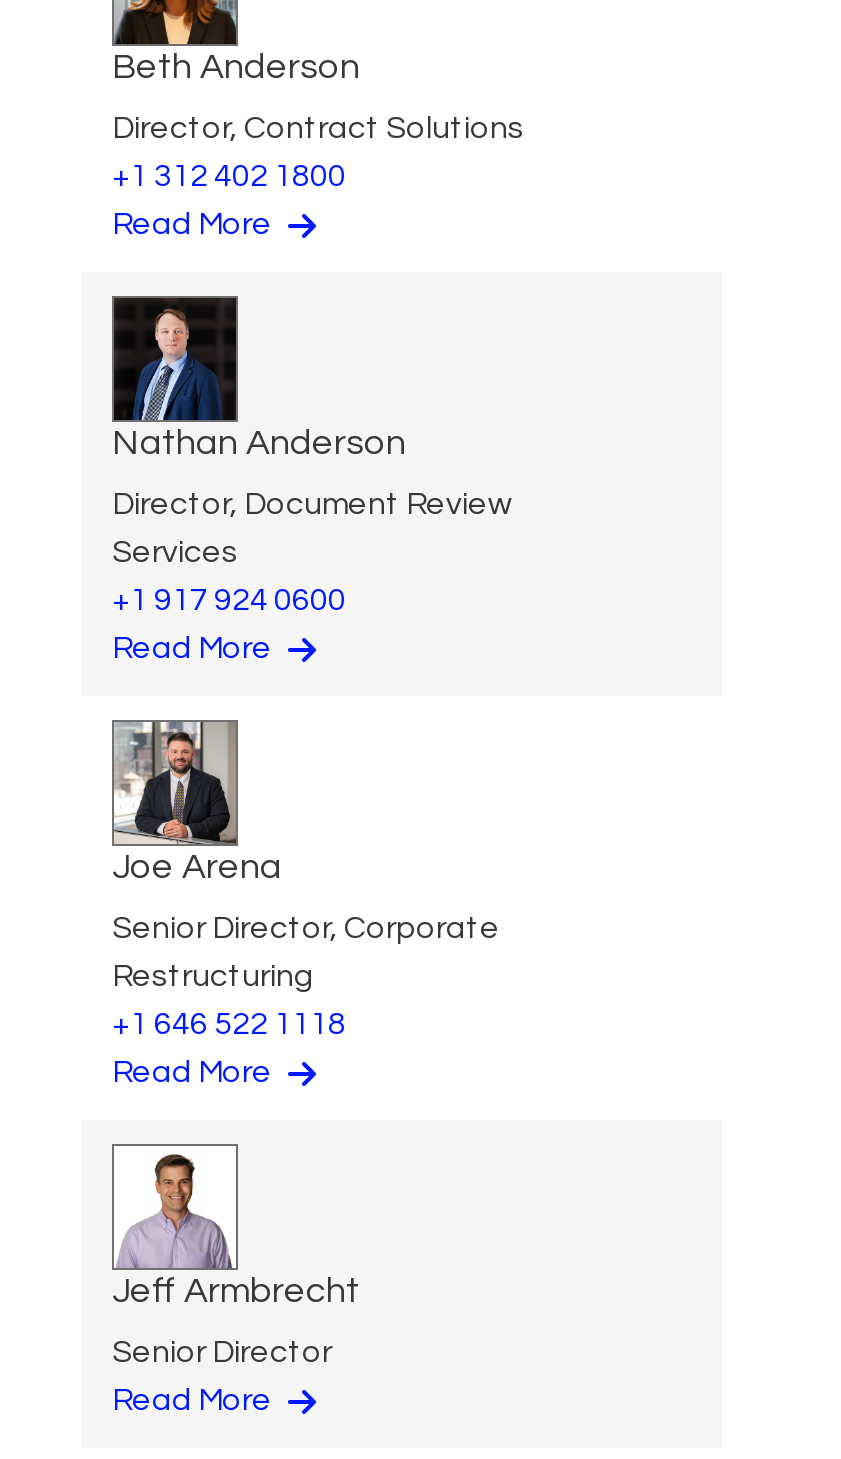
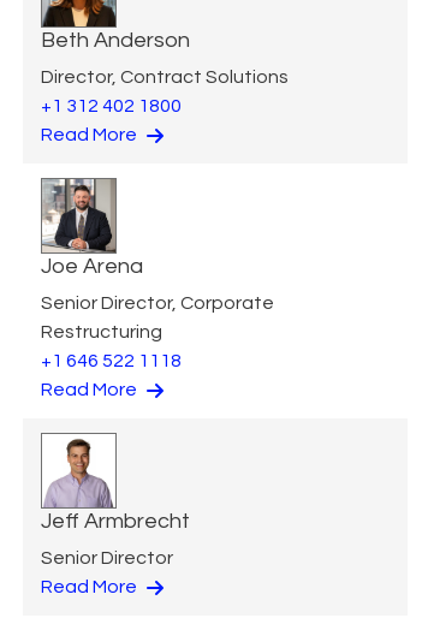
- Read More

- [image]
- Nathan Anderson
- Director, Document Review
- Services
- +1 917 924 0600
